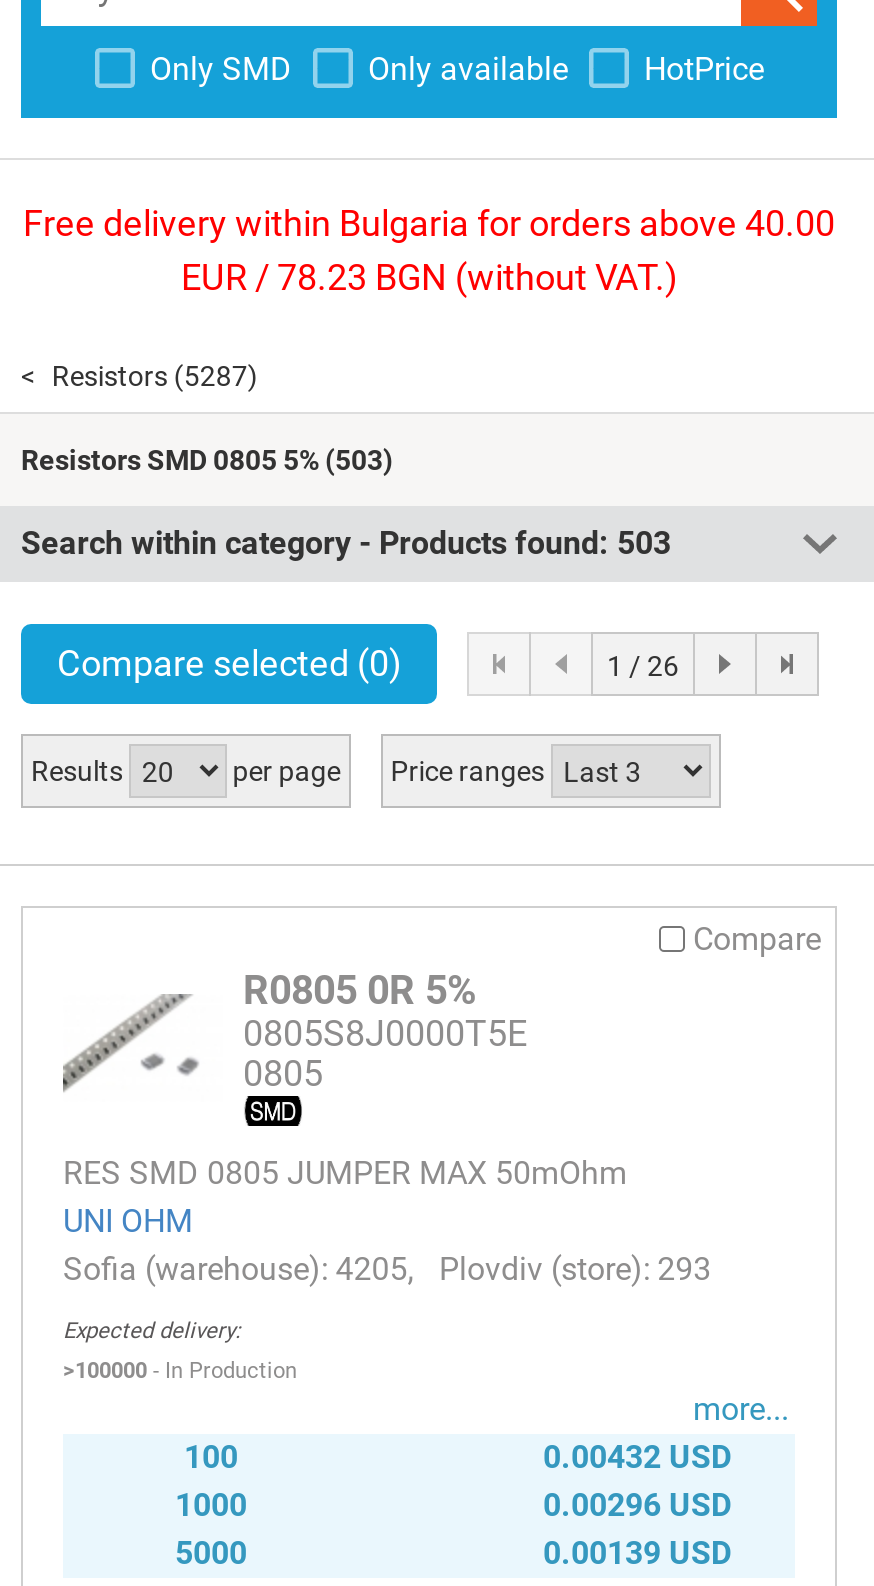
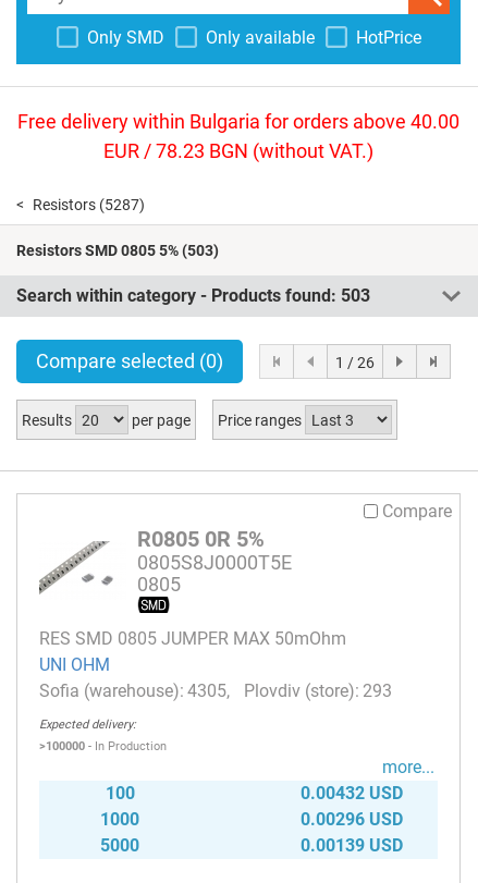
- 4205
+ 4305
